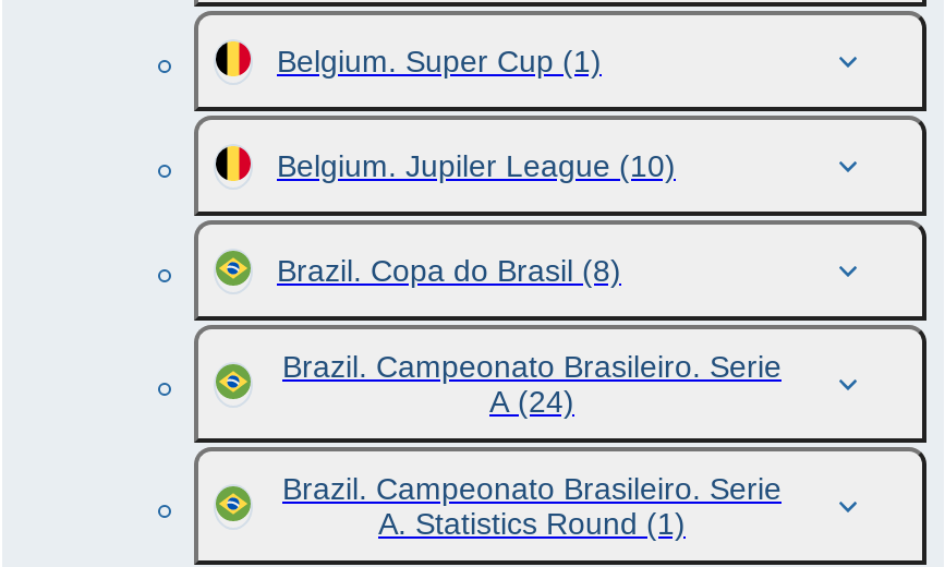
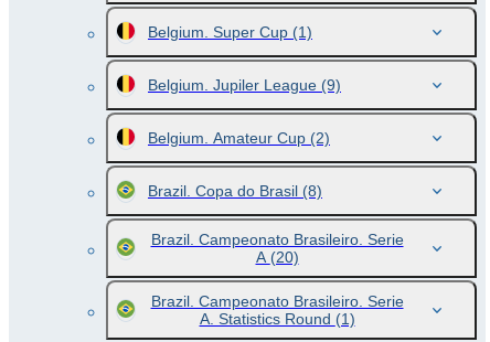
- Belgium. Jupiler League (10)
+ Belgium. Jupiler League (9)
+ Belgium. Amateur Cup (2)

- A (24)
+ A (20)
